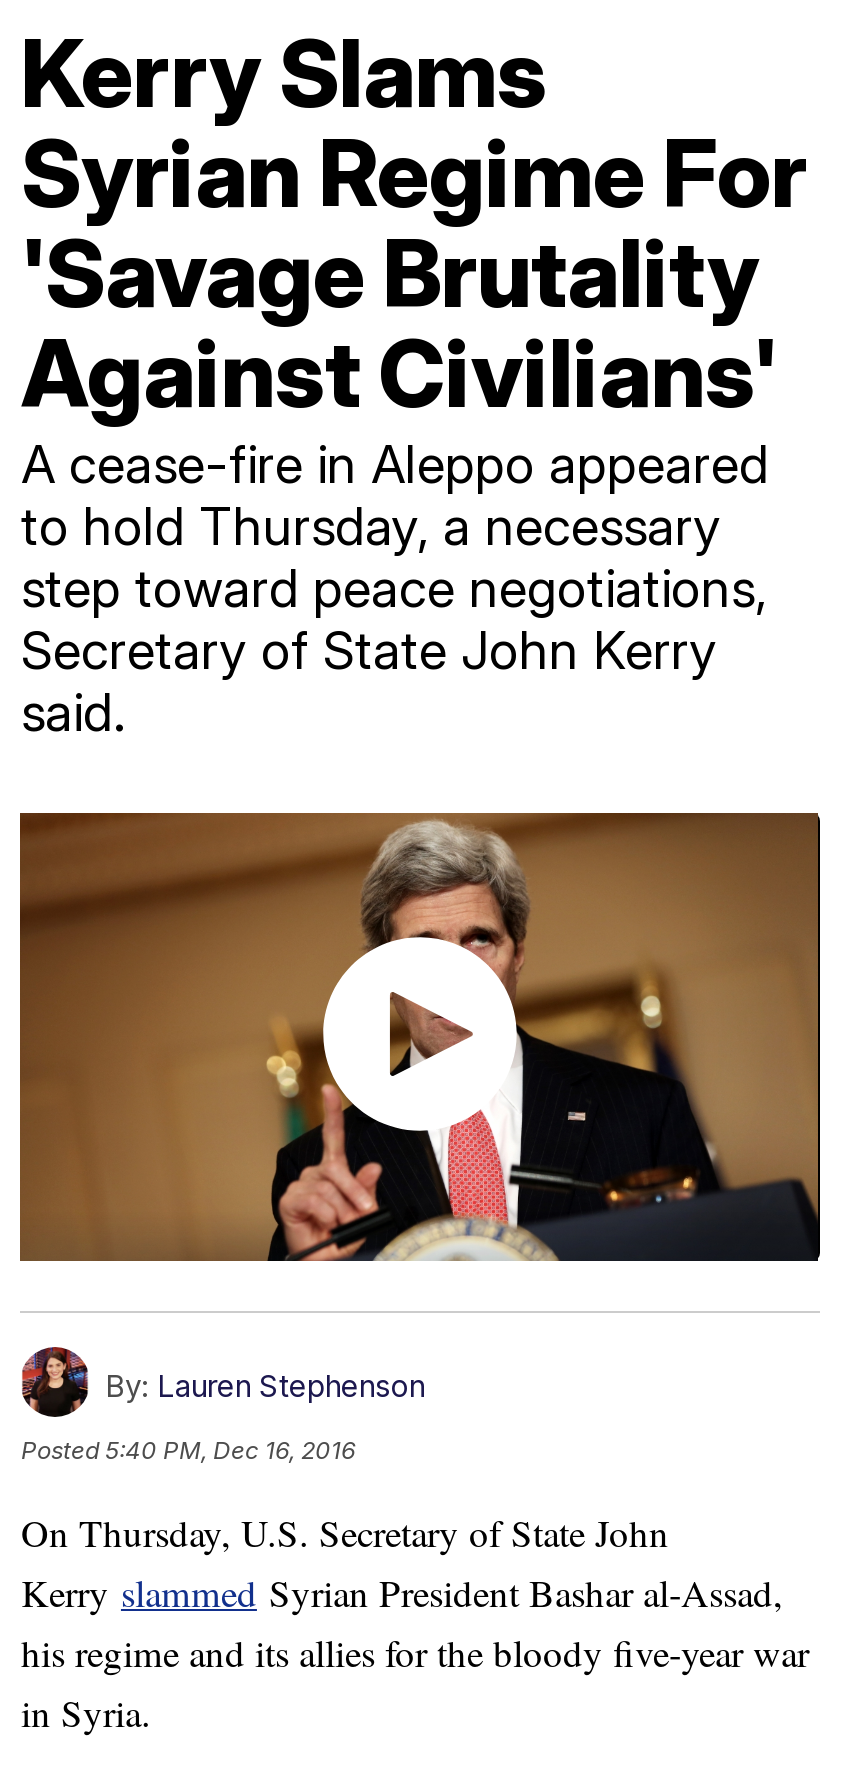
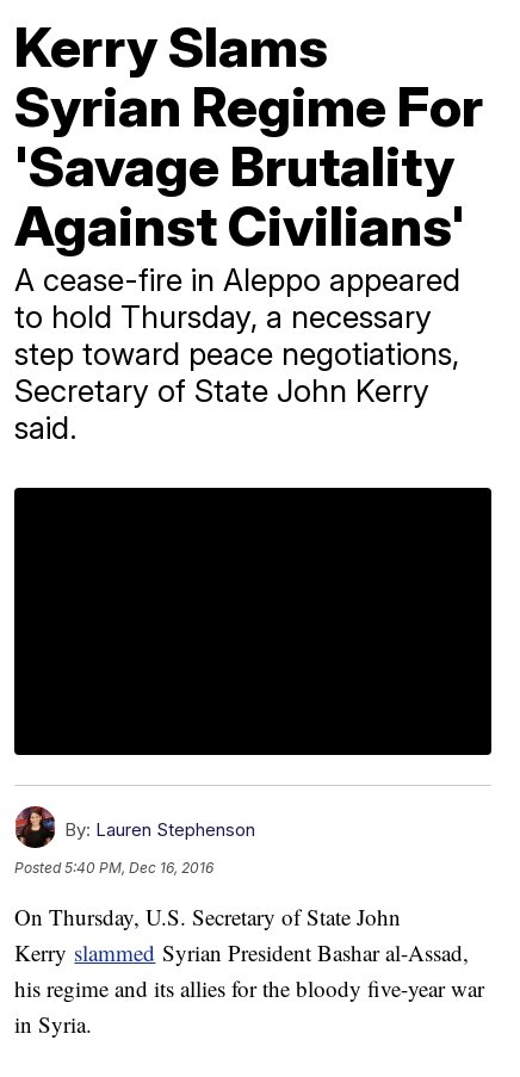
- [image]
